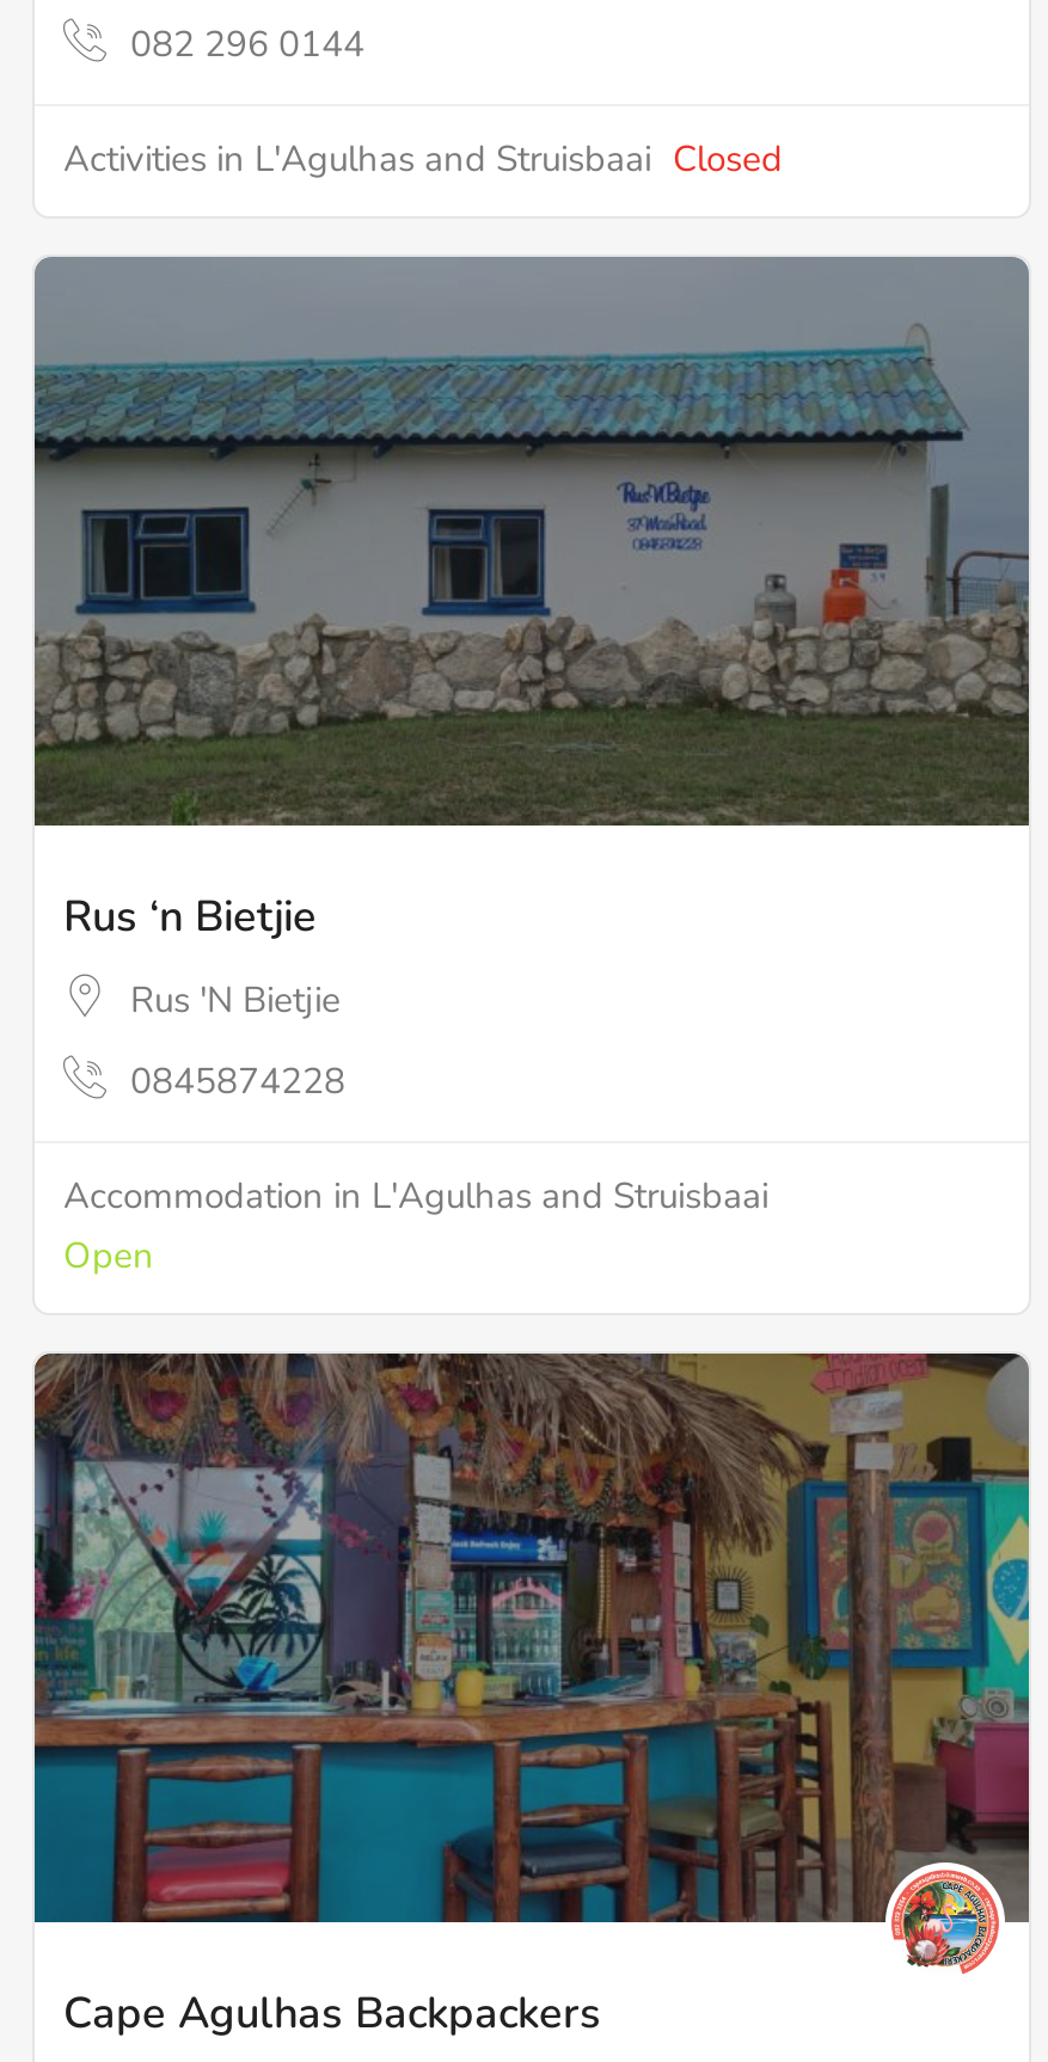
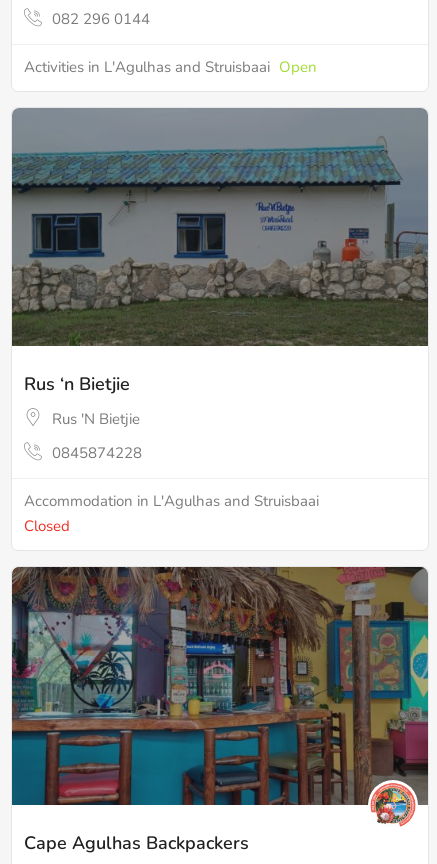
- Activities in L'Agulhas and Struisbaai Closed
+ Activities in L'Agulhas and Struisbaai Open

- Open
+ Closed
